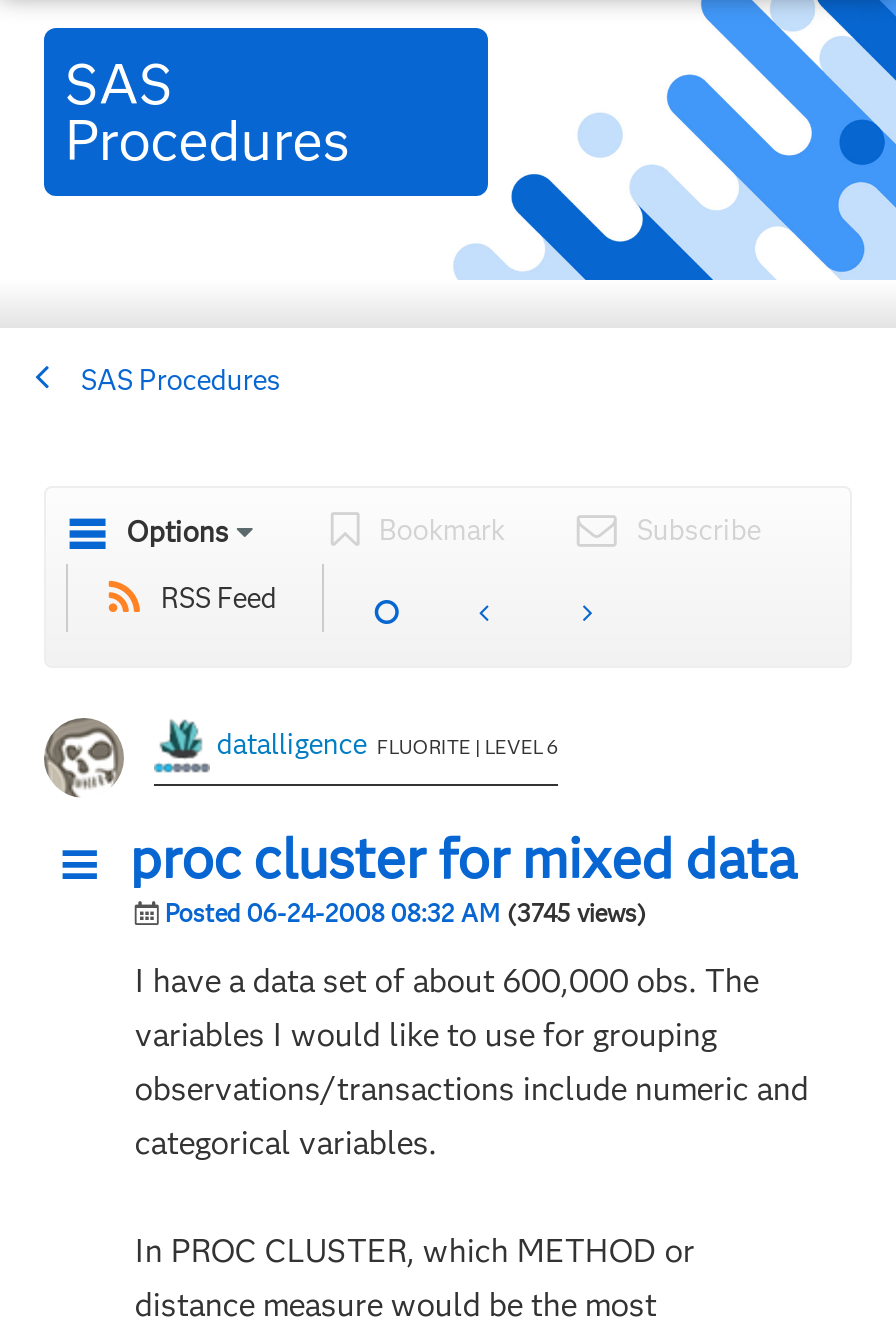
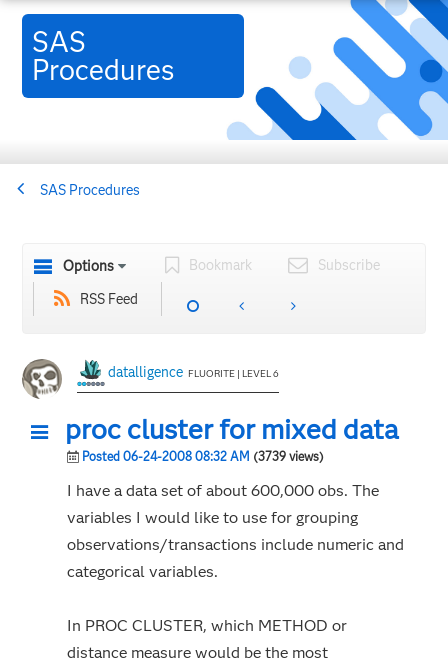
- Posted 06-24-2008 08:32 AM (3745 views)
+ Posted 06-24-2008 08:32 AM (3739 views)
